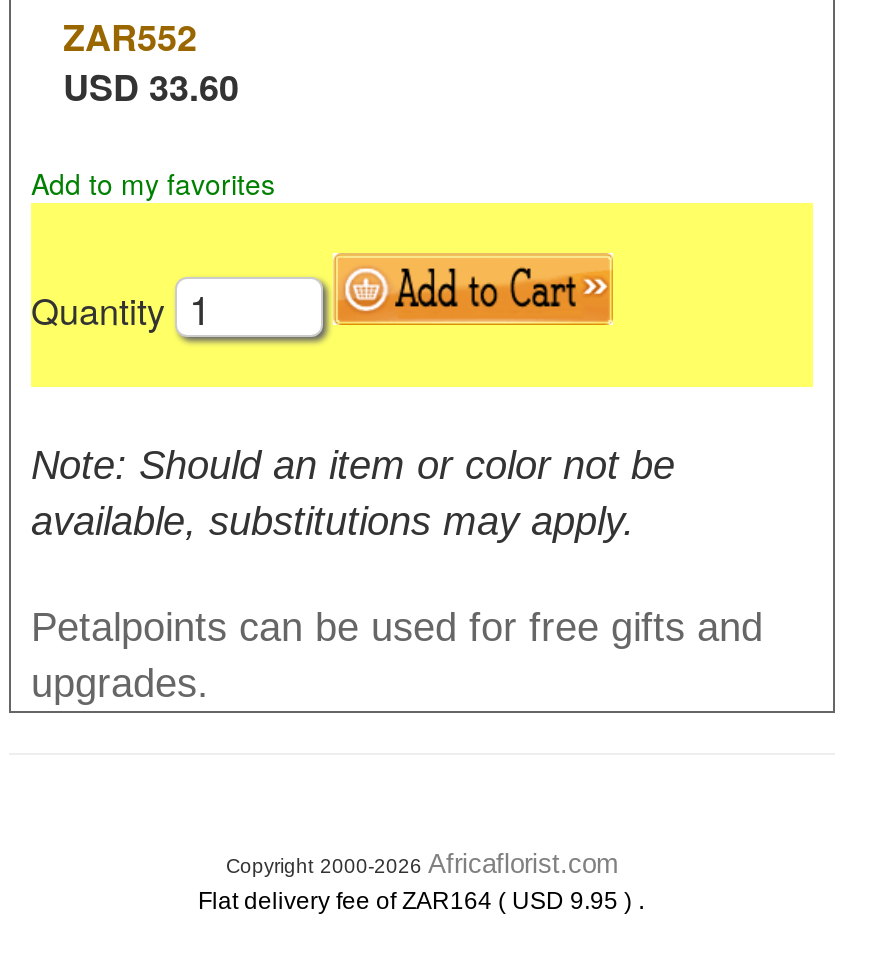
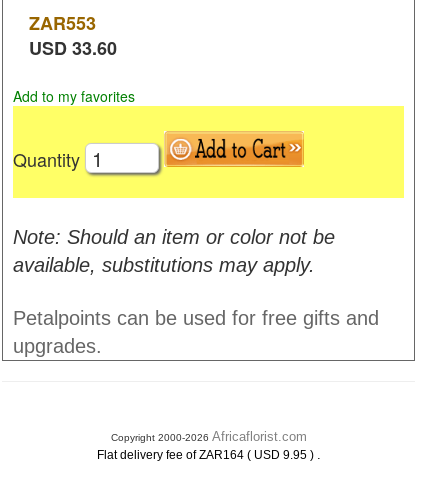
- ZAR552
+ ZAR553
